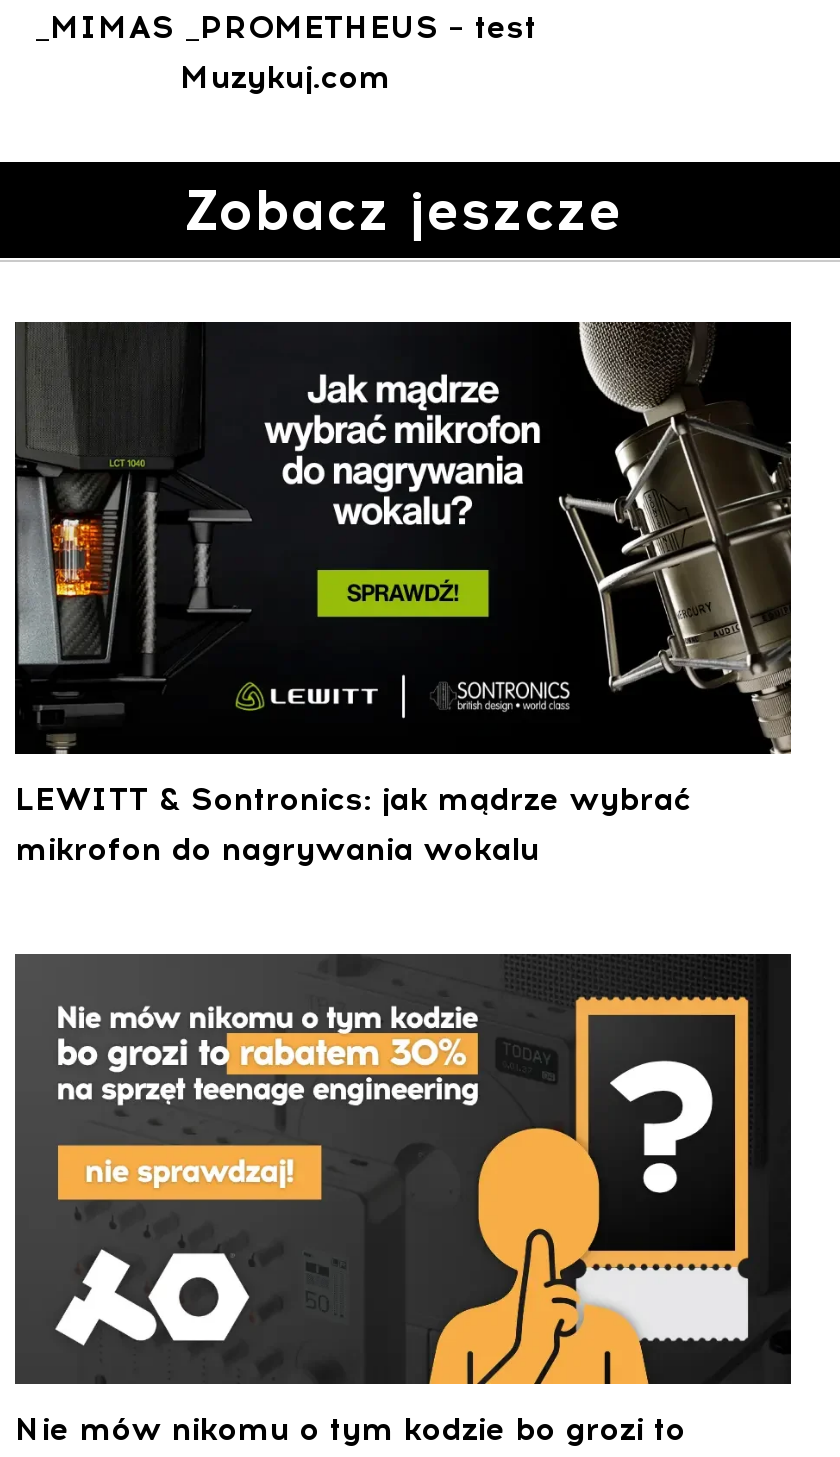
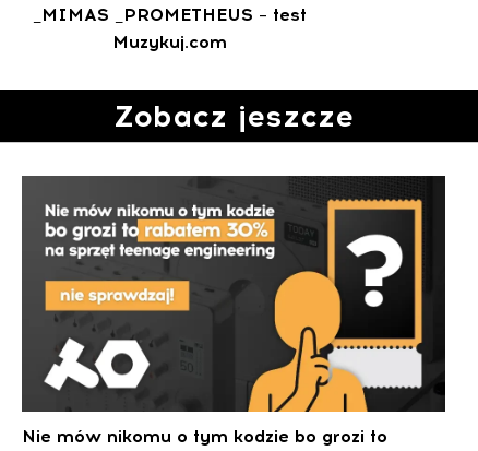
- [image]
- LEWITT & Sontronics: jak mądrze wybrać
- mikrofon do nagrywania wokalu
